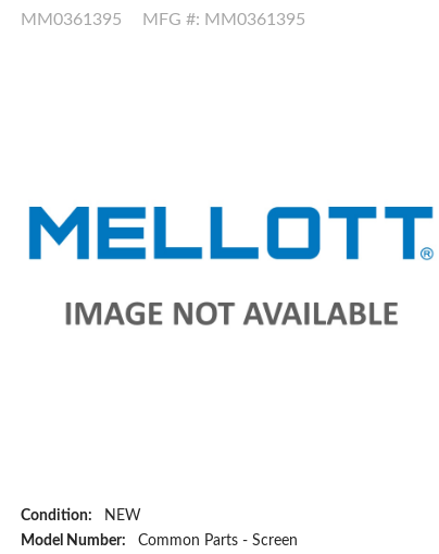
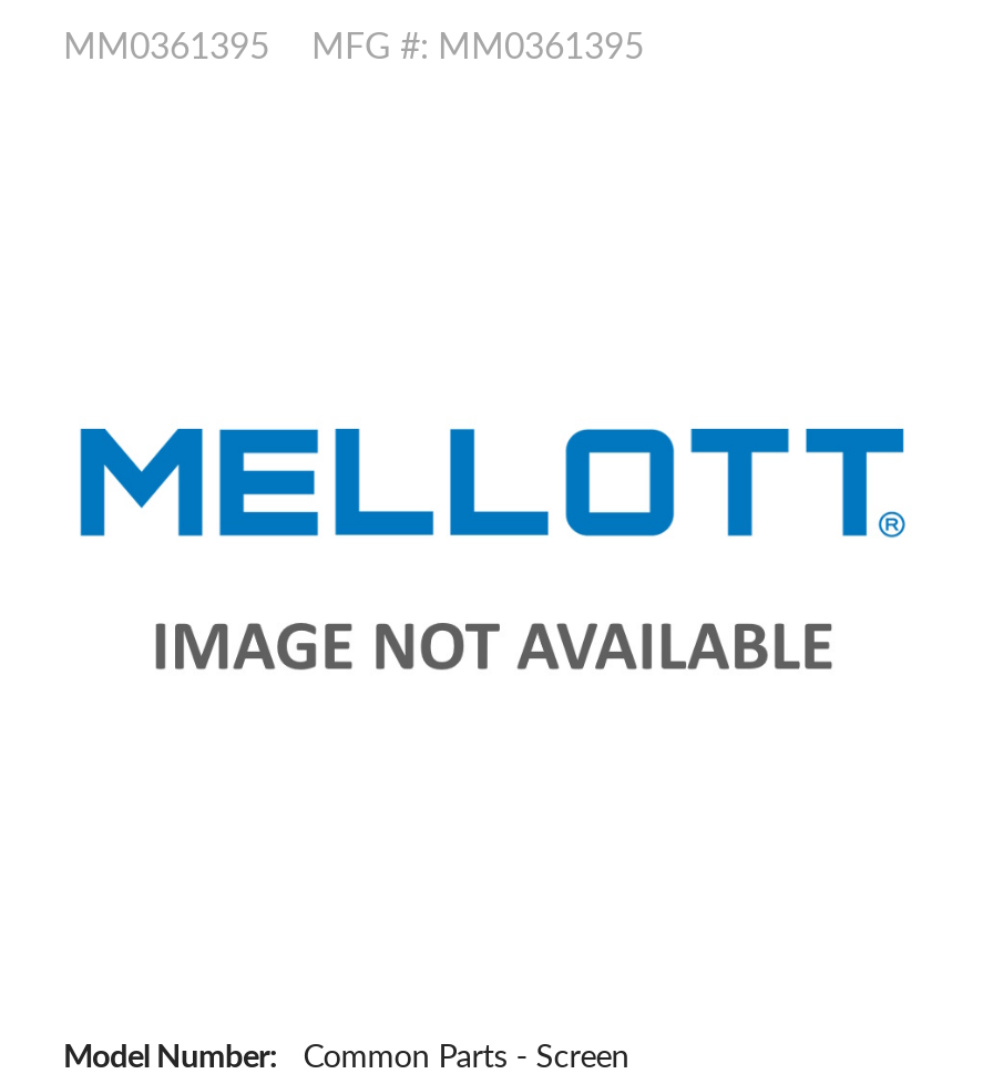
- Condition:
- NEW
